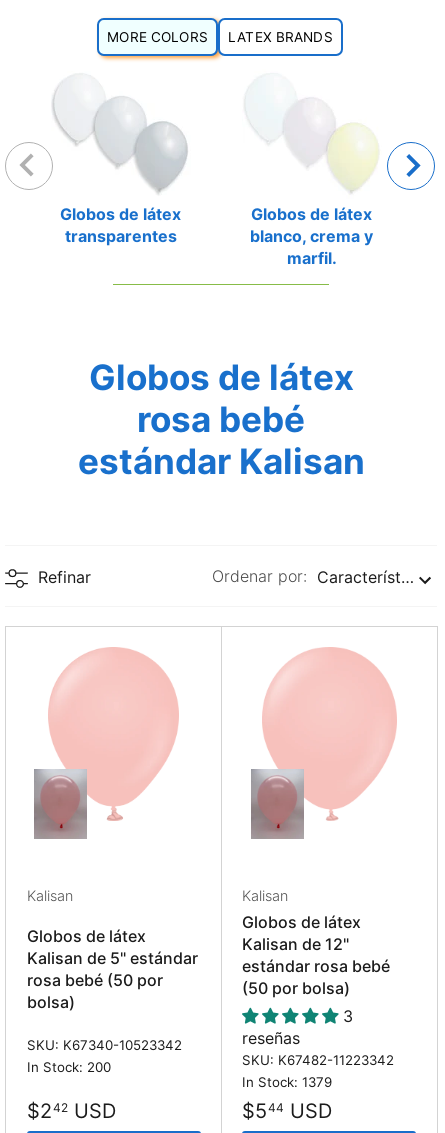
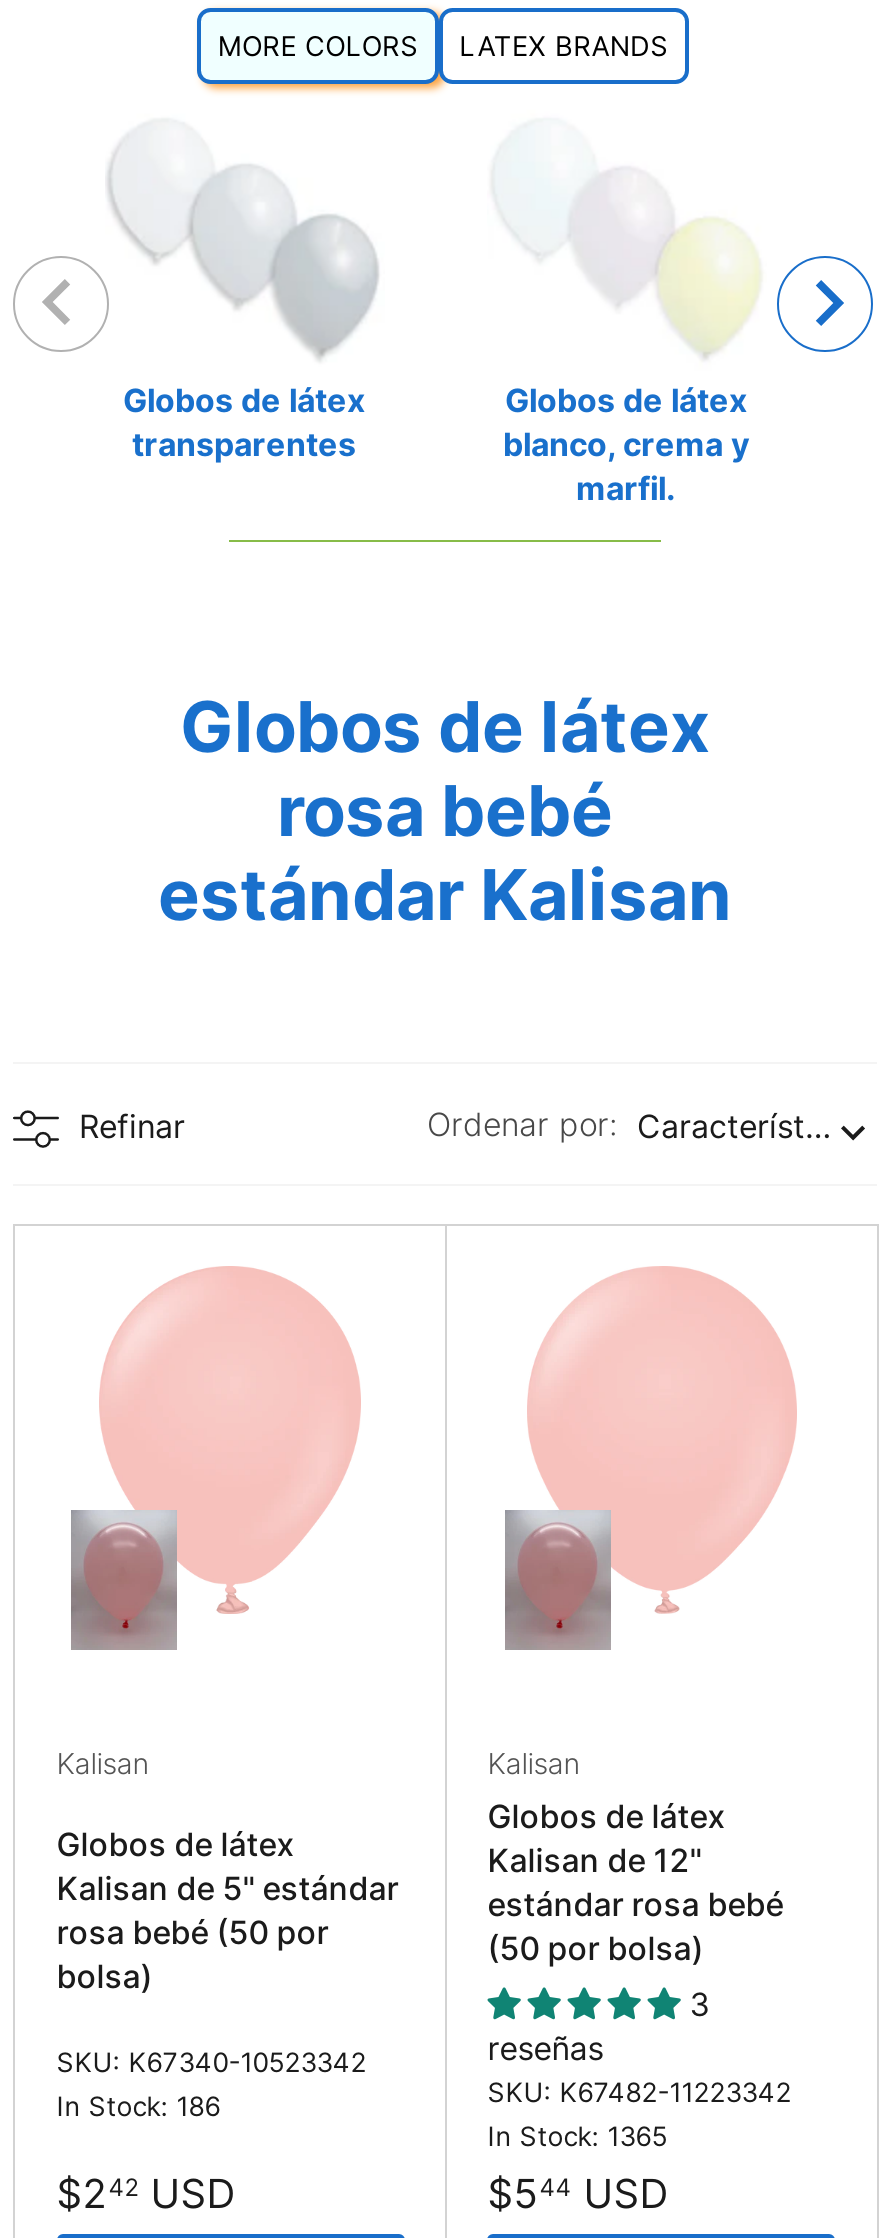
- In Stock: 200
+ In Stock: 186

- In Stock: 1379
+ In Stock: 1365
